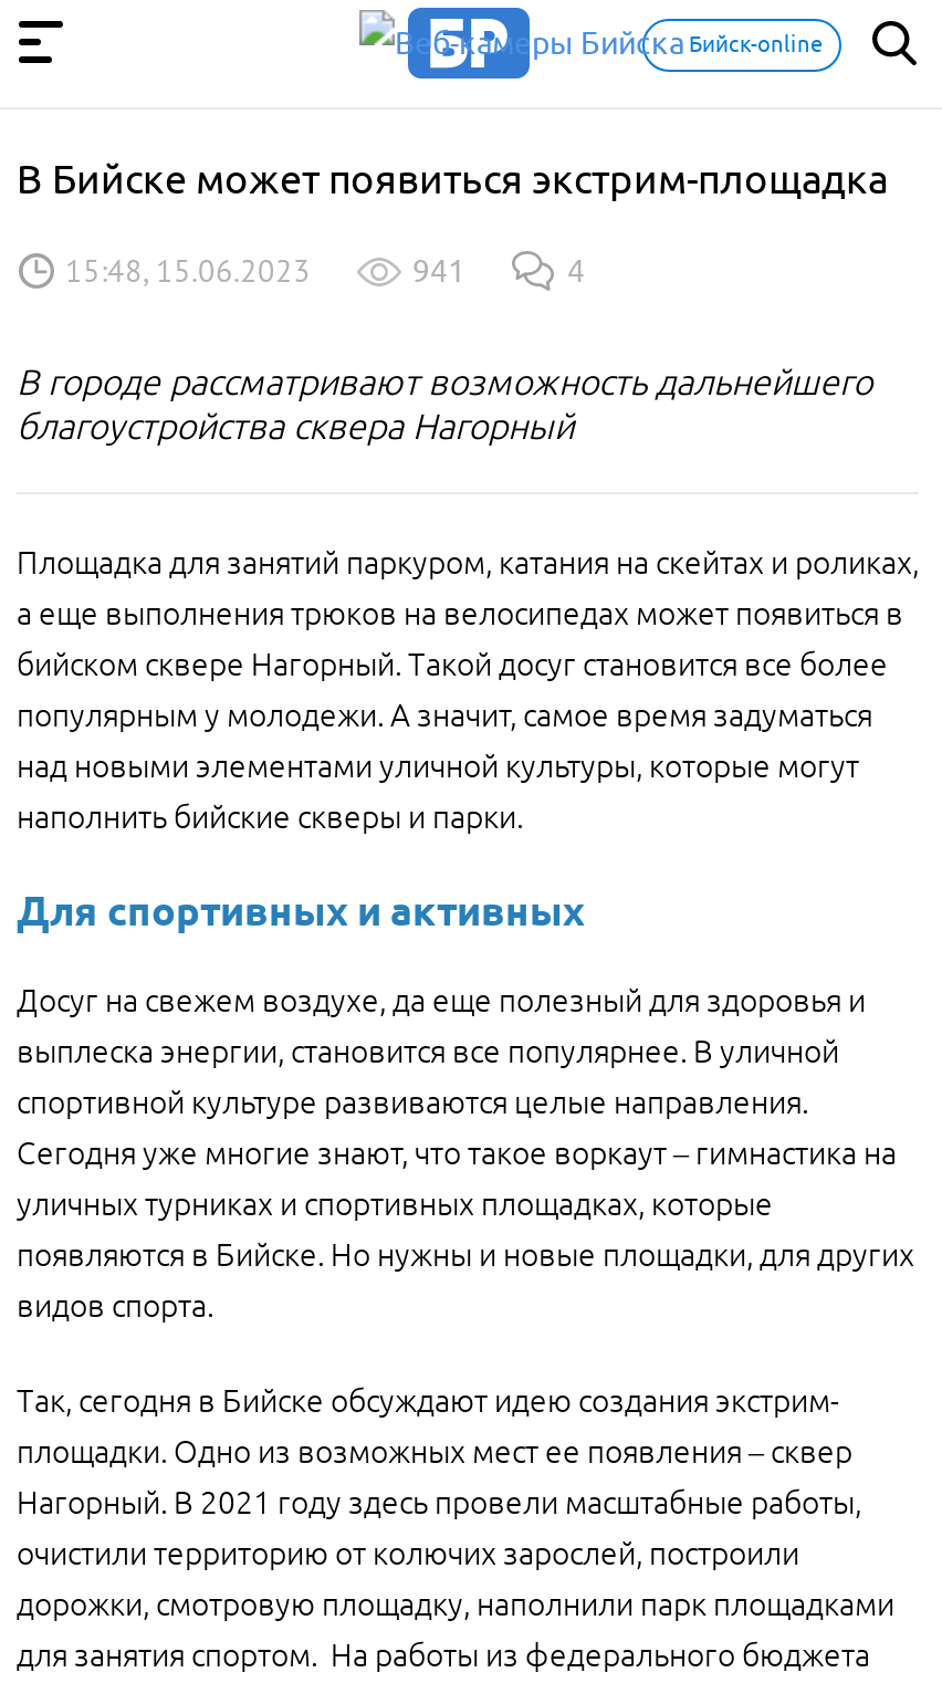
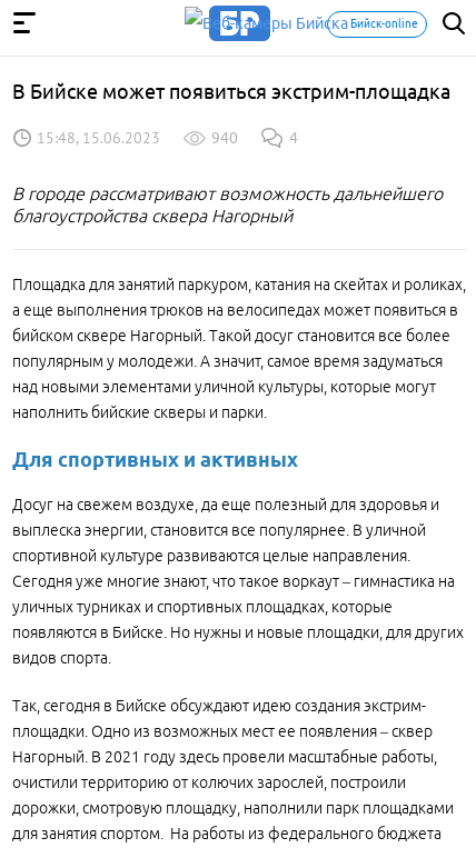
- 941
+ 940
